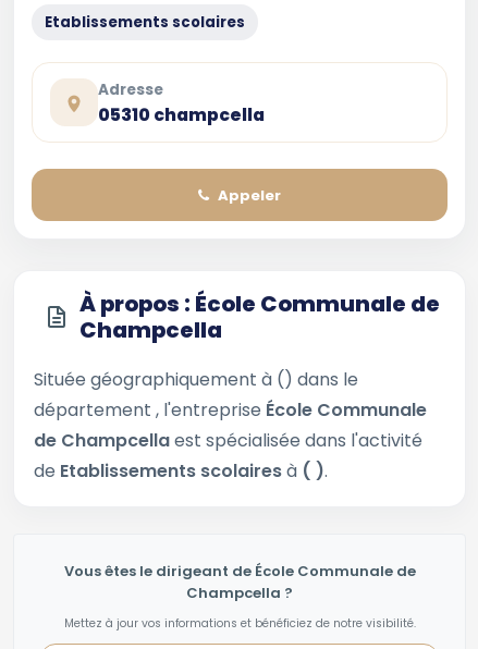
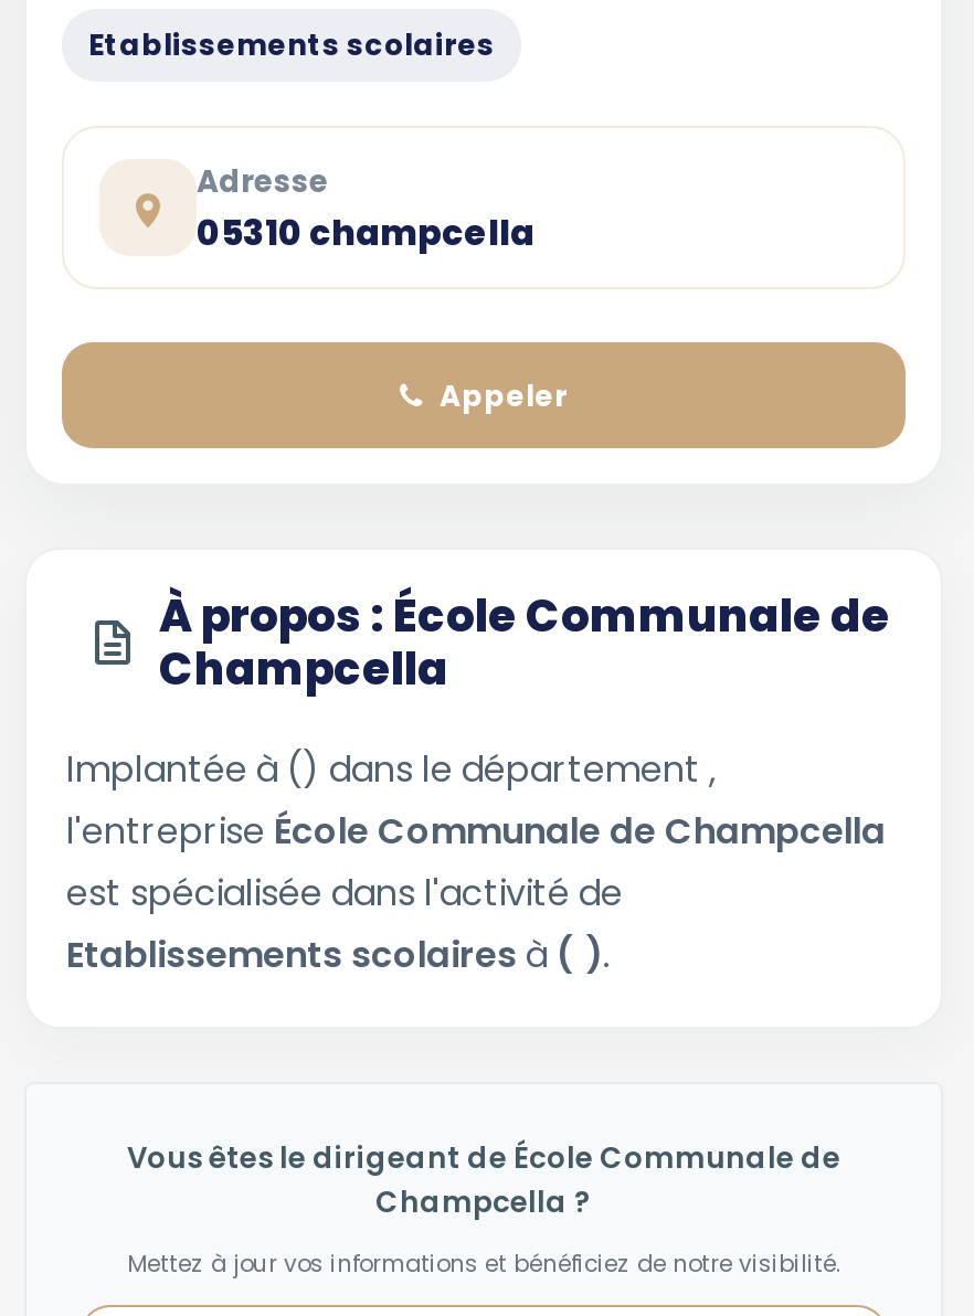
- Située géographiquement à () dans le
- département, l'entreprise École Communale
- de Champcella est spécialisée dans l'activité
- de Etablissements scolaires à ( ).
+ Implantée à () dans le département,
+ l'entreprise École Communale de Champcella
+ est spécialisée dans l'activité de
+ Etablissements scolaires à ( ).
